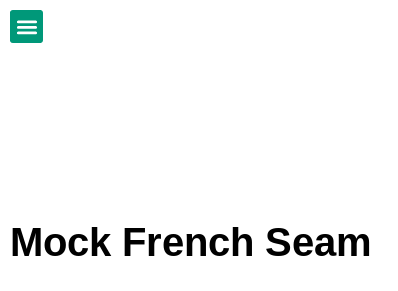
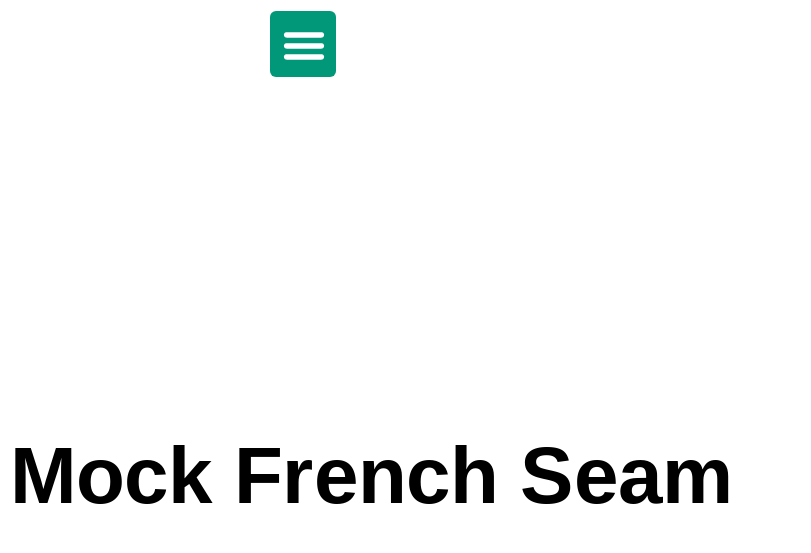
+ [image]

- [image]
